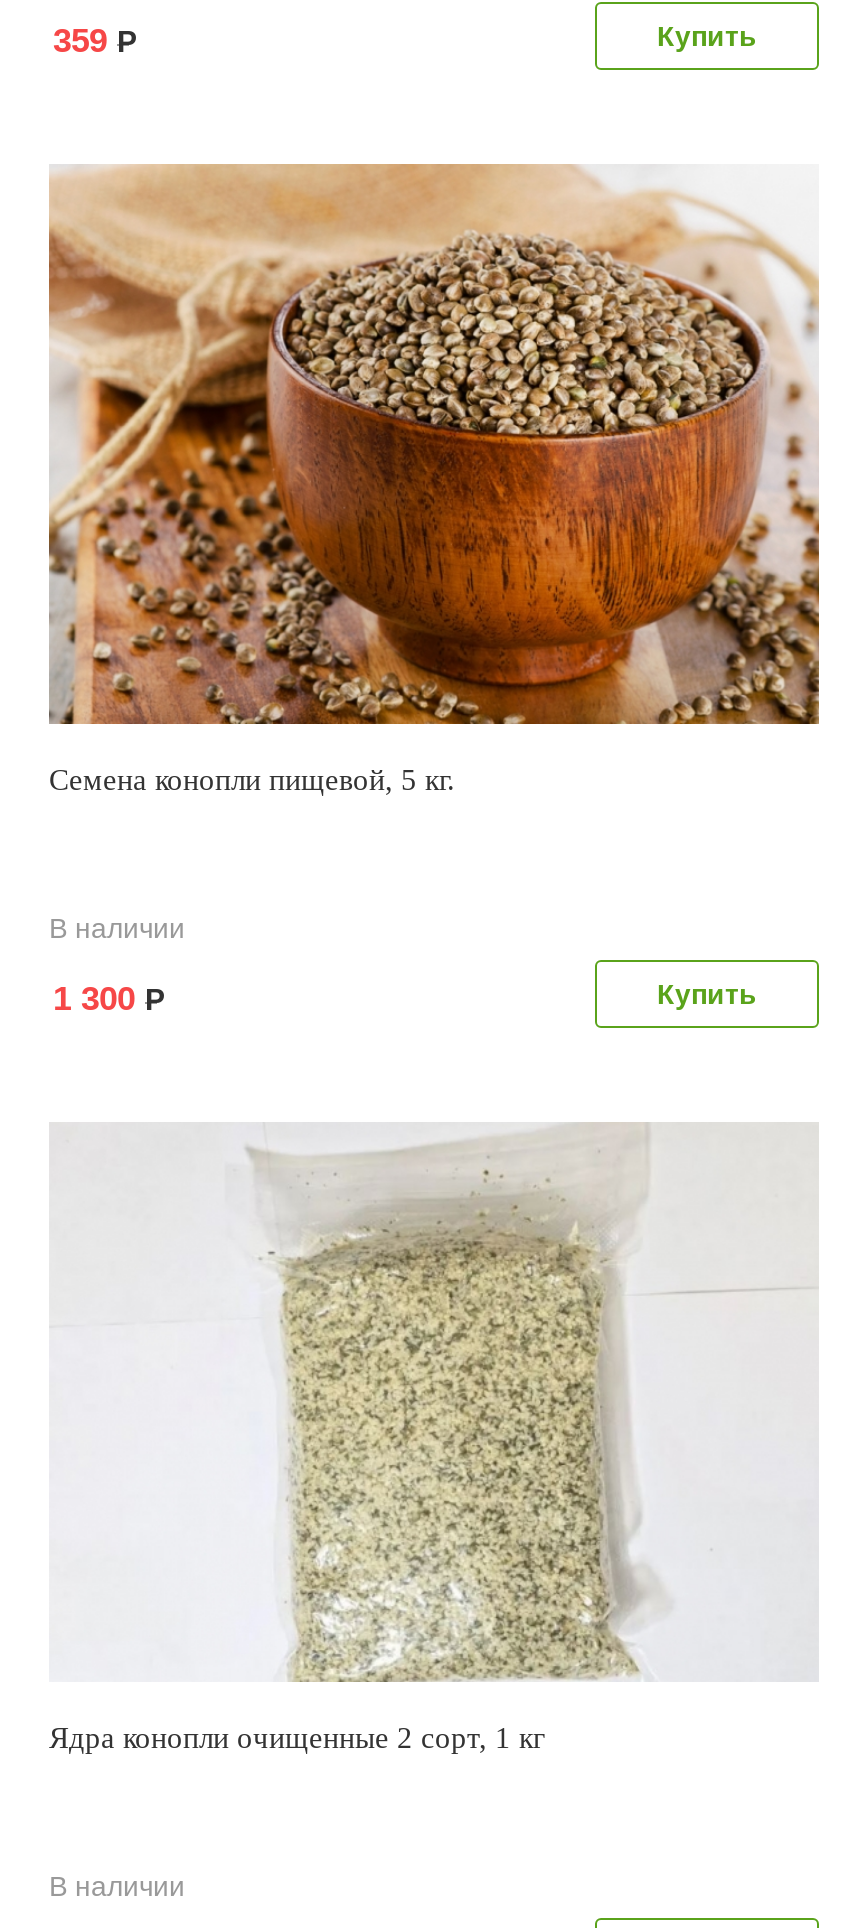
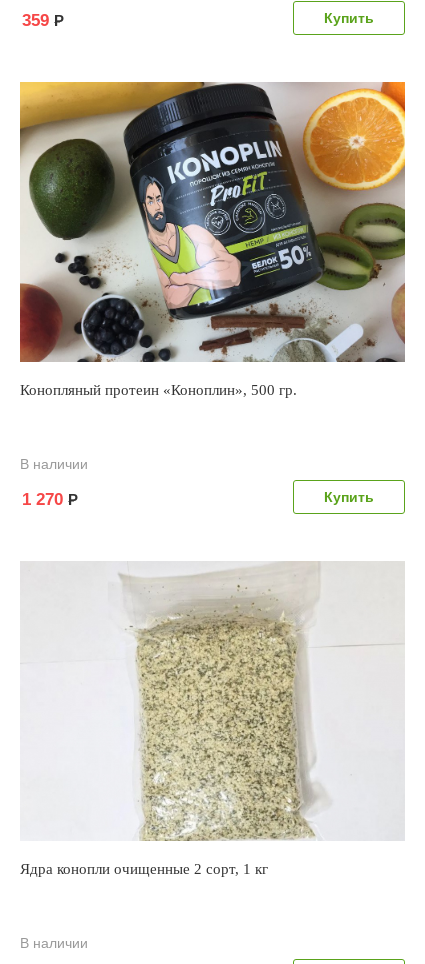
- [image]
- Семена конопли пищевой, 5 кг.
+ [image]
+ Конопляный протеин «Коноплин», 500 гр.

- 1 300 Р
+ 1 270 Р
